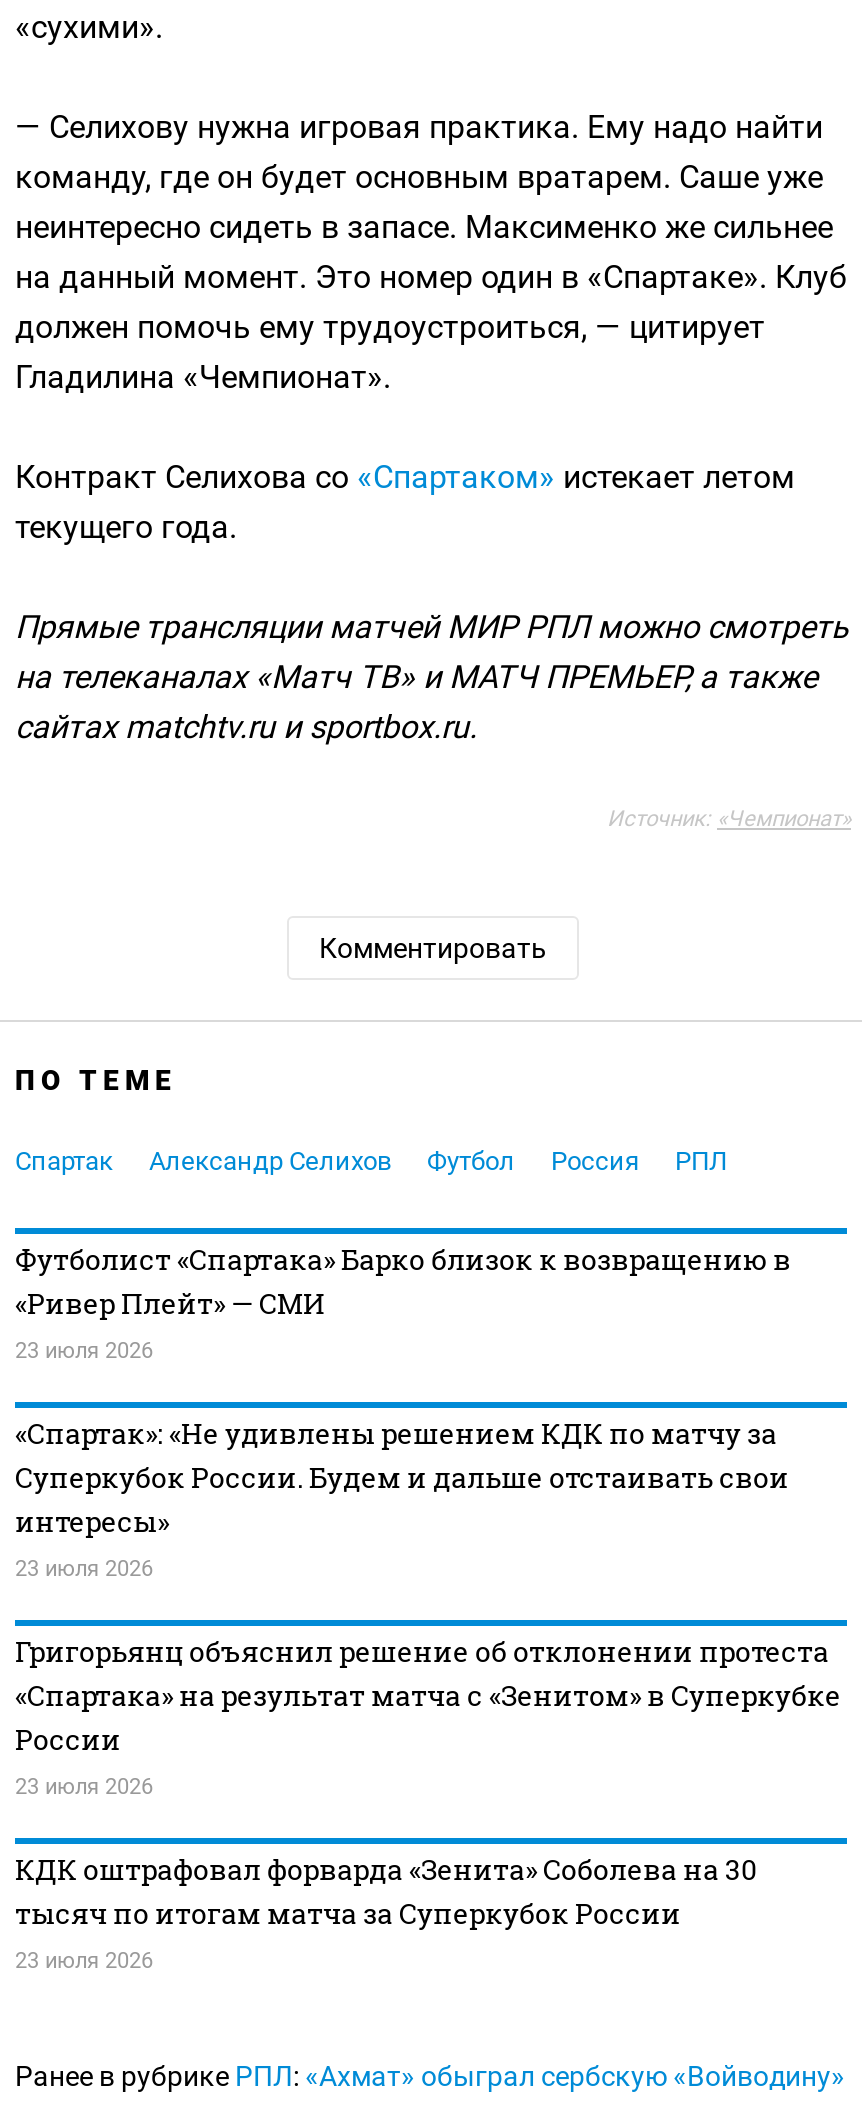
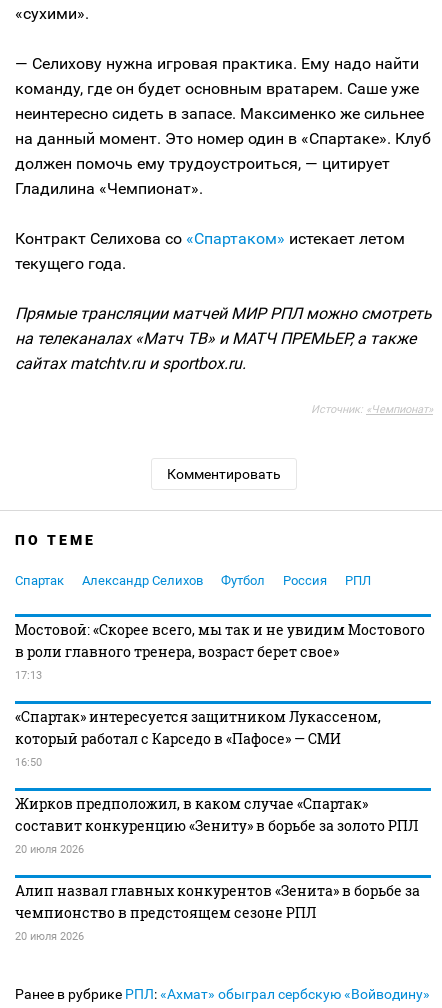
- Футболист «Спартака» Барко близок к возвращению в
- «Ривер Плейт» — СМИ
- 23 июля 2026
+ Мостовой: «Скорее всего, мы так и не увидим Мостового
+ в роли главного тренера, возраст берет свое»
+ 17:13

- «Спартак»: «Не удивлены решением КДК по матчу за
- Суперкубок России. Будем и дальше отстаивать свои
- интересы»
- 23 июля 2026
+ «Спартак» интересуется защитником Лукассеном,
+ который работал с Карседо в «Пафосе» — СМИ
+ 16:50

- Григорьянц объяснил решение об отклонении протеста
- «Спартака» на результат матча с «Зенитом» в Суперкубке
- России
- 23 июля 2026
+ Жирков предположил, в каком случае «Спартак»
+ составит конкуренцию «Зениту» в борьбе за золото РПЛ
+ 20 июля 2026

- КДК оштрафовал форварда «Зенита» Соболева на 30
- тысяч по итогам матча за Суперкубок России
- 23 июля 2026
+ Алип назвал главных конкурентов «Зенита» в борьбе за
+ чемпионство в предстоящем сезоне РПЛ
+ 20 июля 2026
